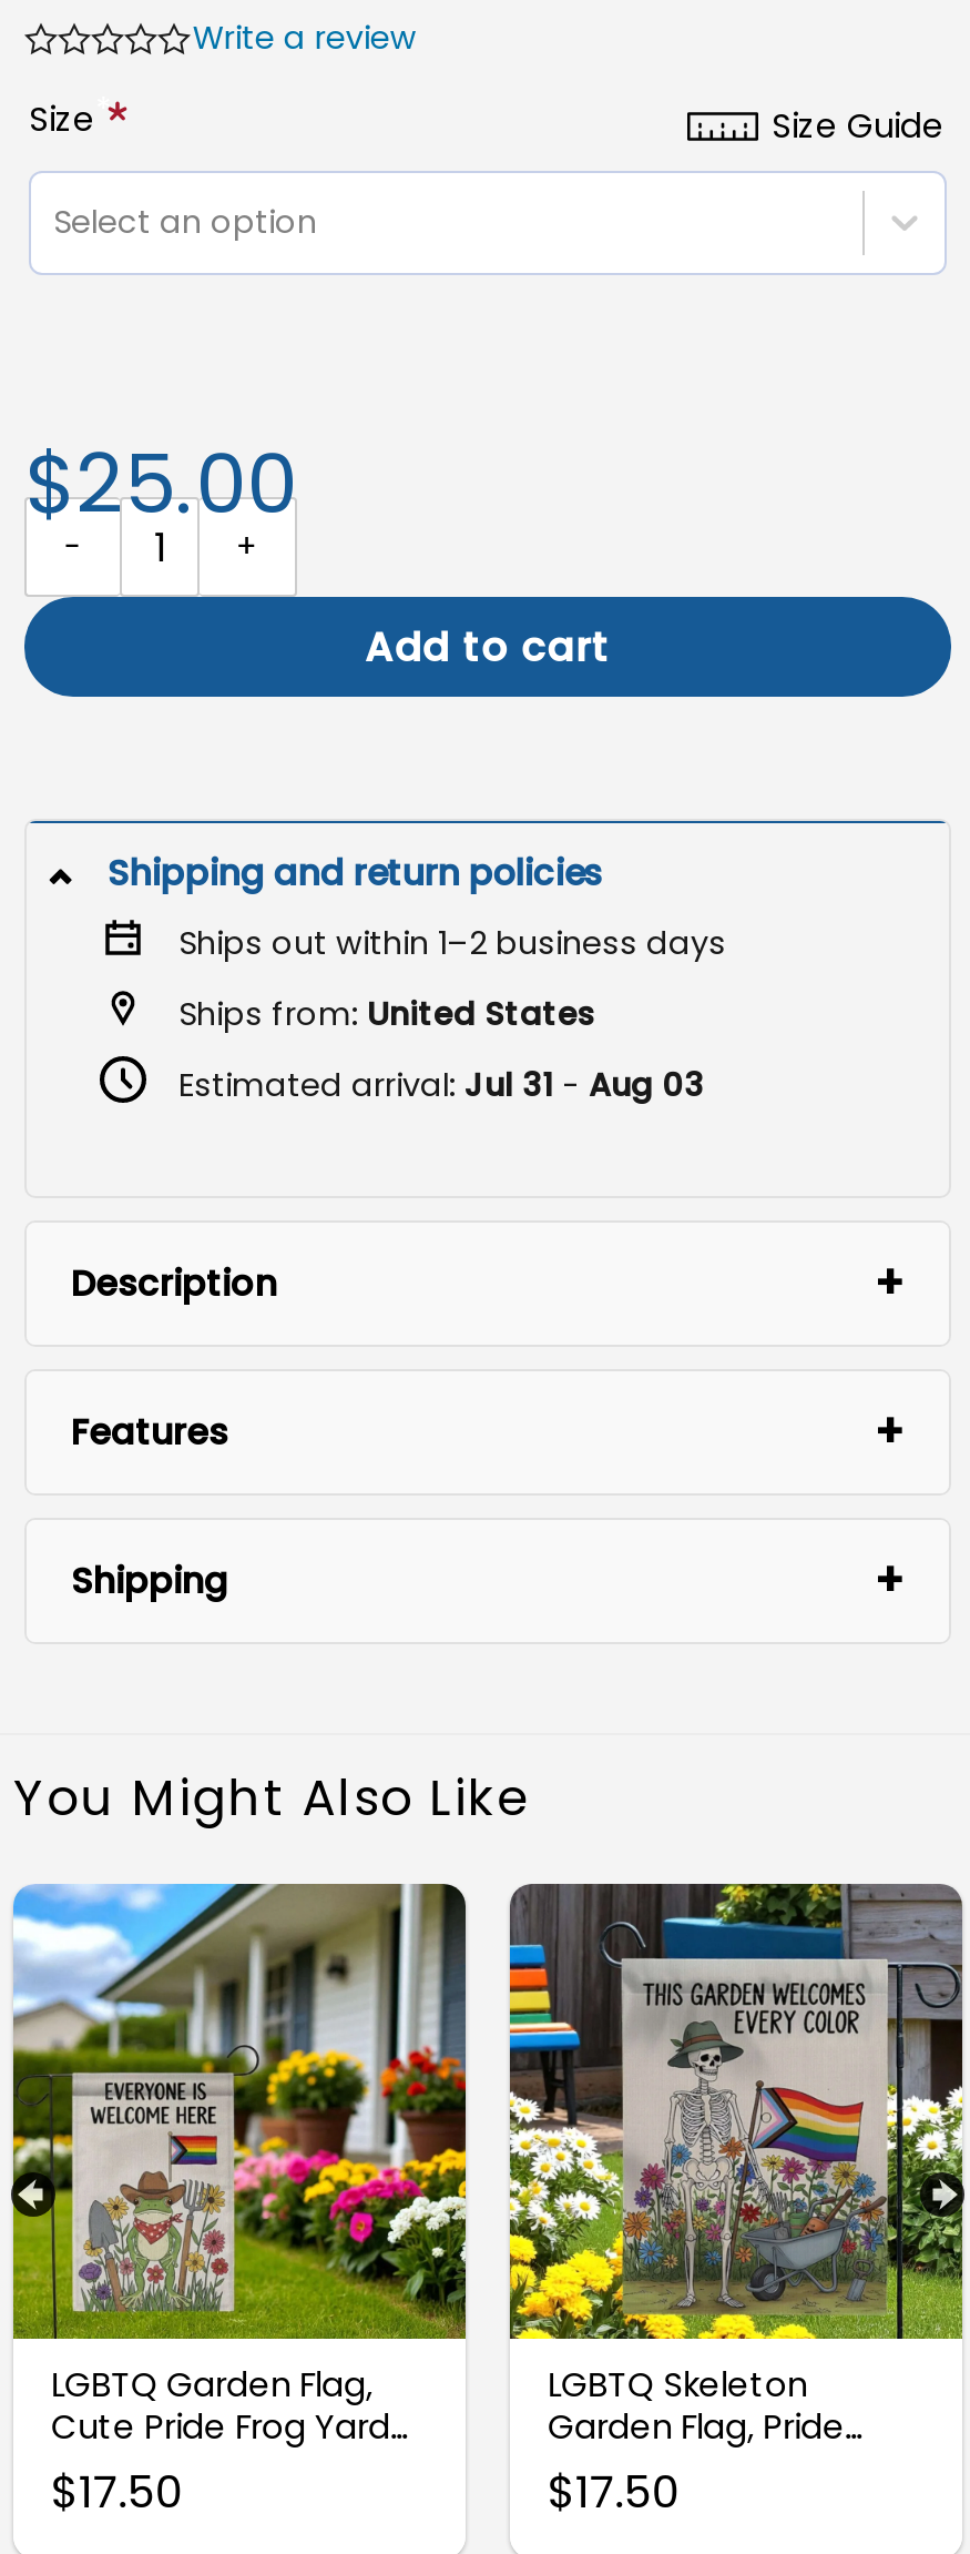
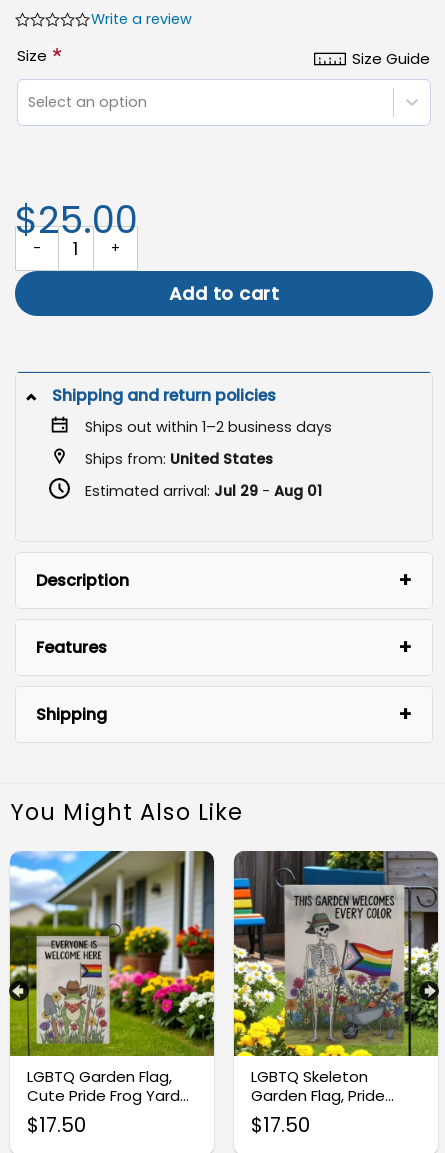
- Estimated arrival: Jul 31 - Aug 03
+ Estimated arrival: Jul 29 - Aug 01
